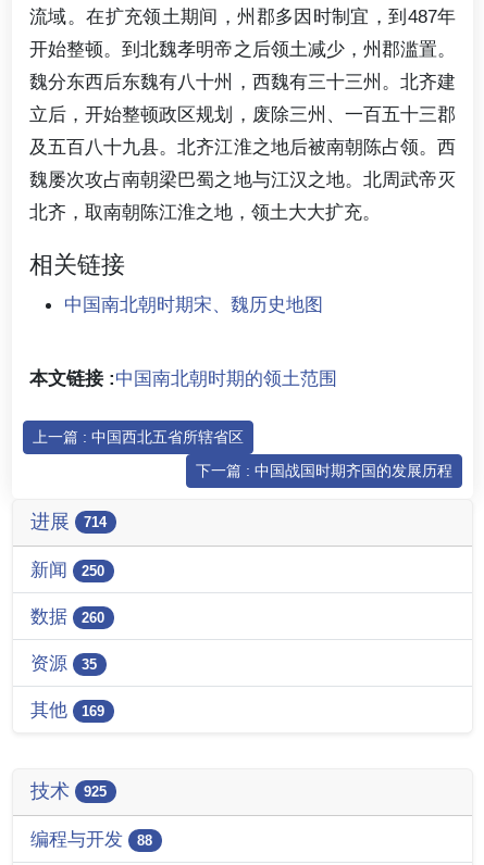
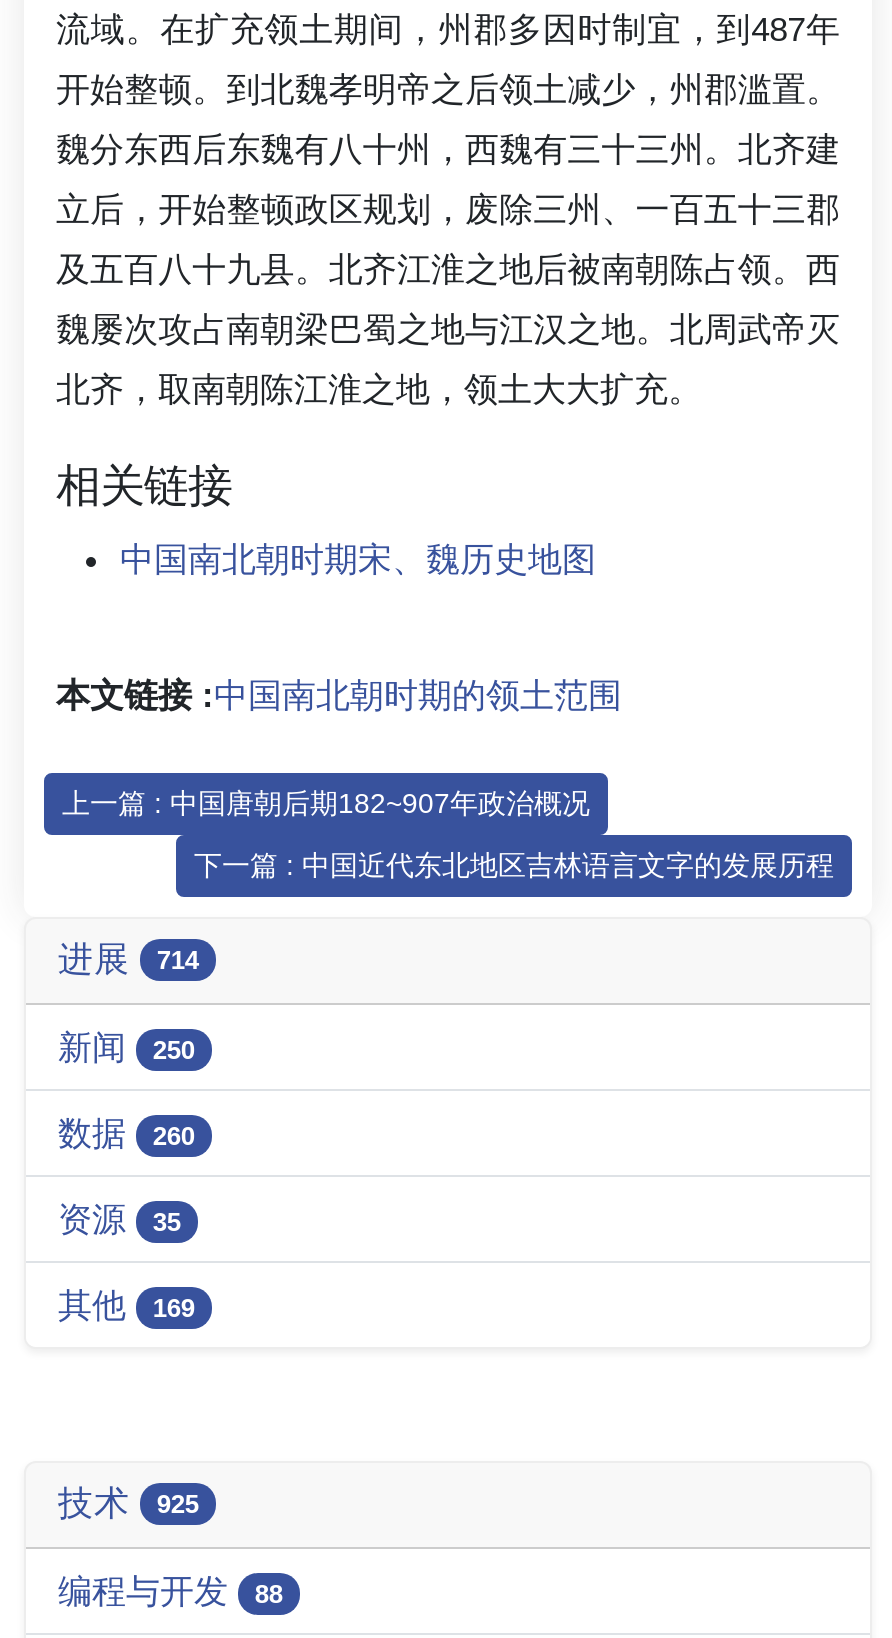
- 上一篇 : 中国西北五省所辖省区
+ 上一篇 : 中国唐朝后期182~907年政治概况

- 下一篇 : 中国战国时期齐国的发展历程
+ 下一篇 : 中国近代东北地区吉林语言文字的发展历程
